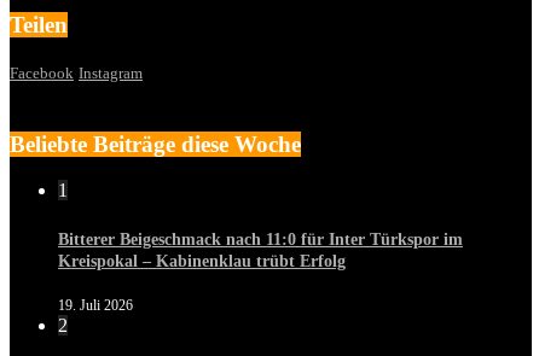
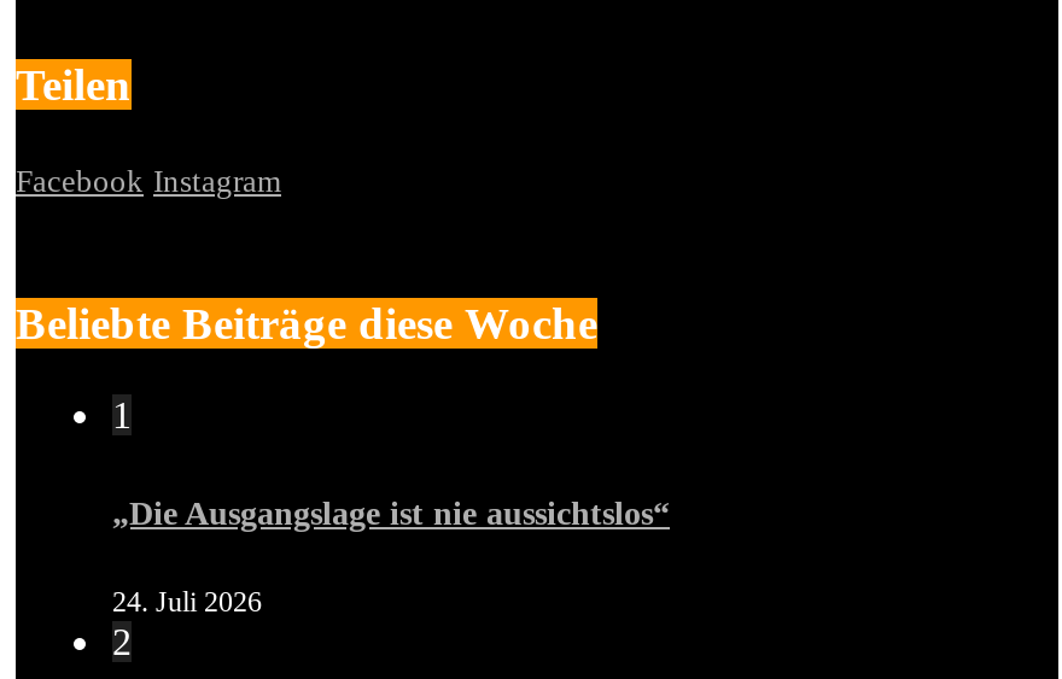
- Bitterer Beigeschmack nach 11:0 für Inter Türkspor im
- Kreispokal – Kabinenklau trübt Erfolg
+ „Die Ausgangslage ist nie aussichtslos“

- 19. Juli 2026
+ 24. Juli 2026
